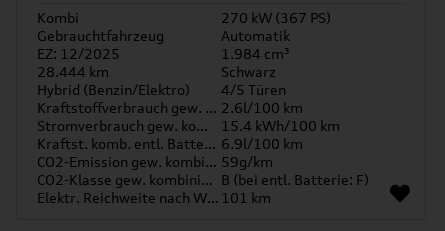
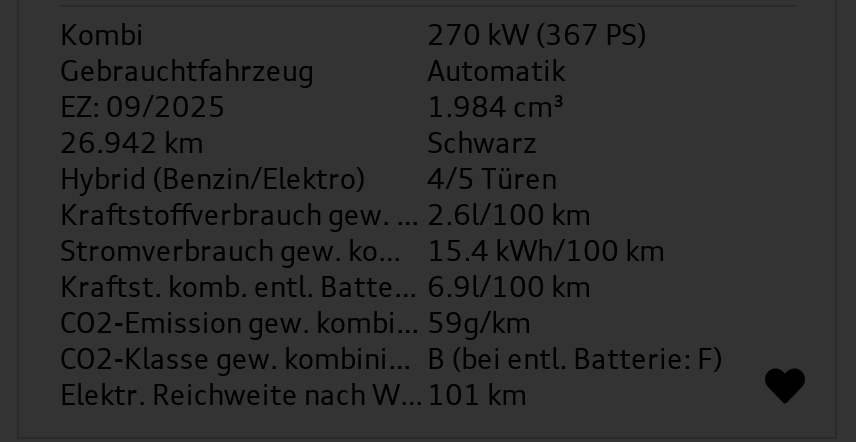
- EZ: 12/2025
+ EZ: 09/2025

- 28.444 km
+ 26.942 km
